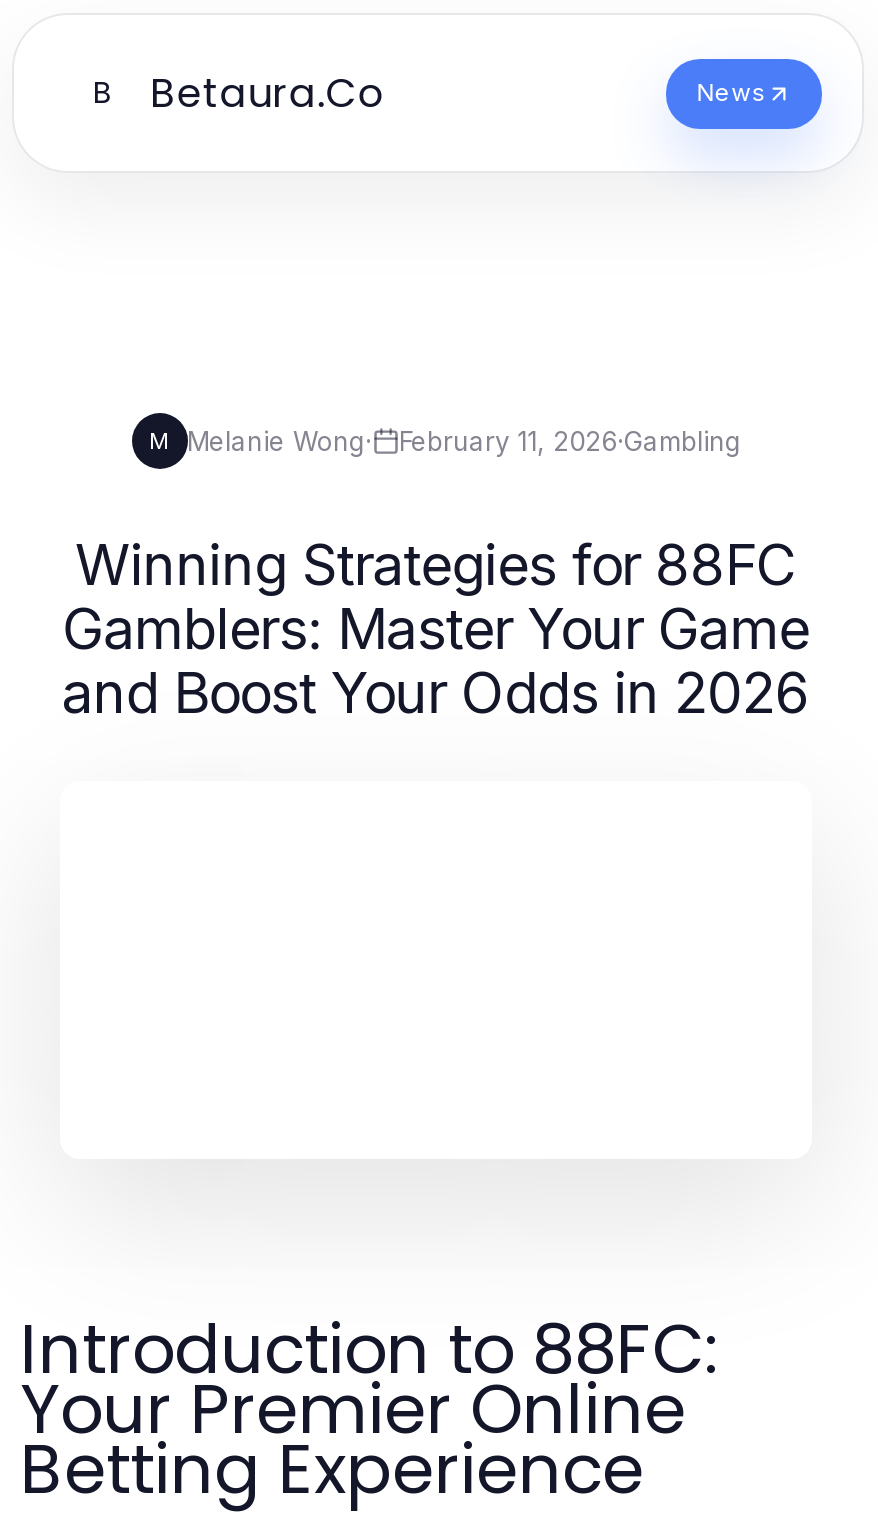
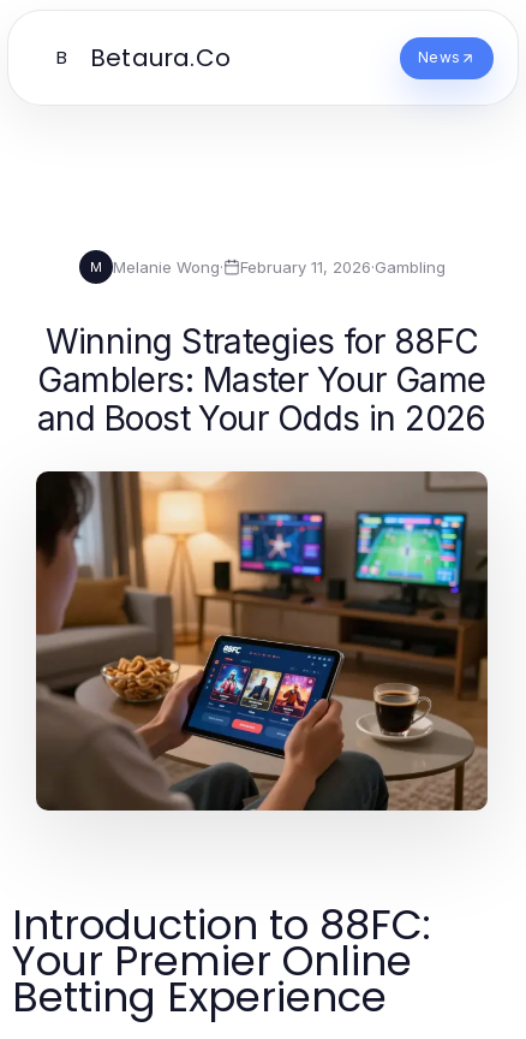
+ [image]
